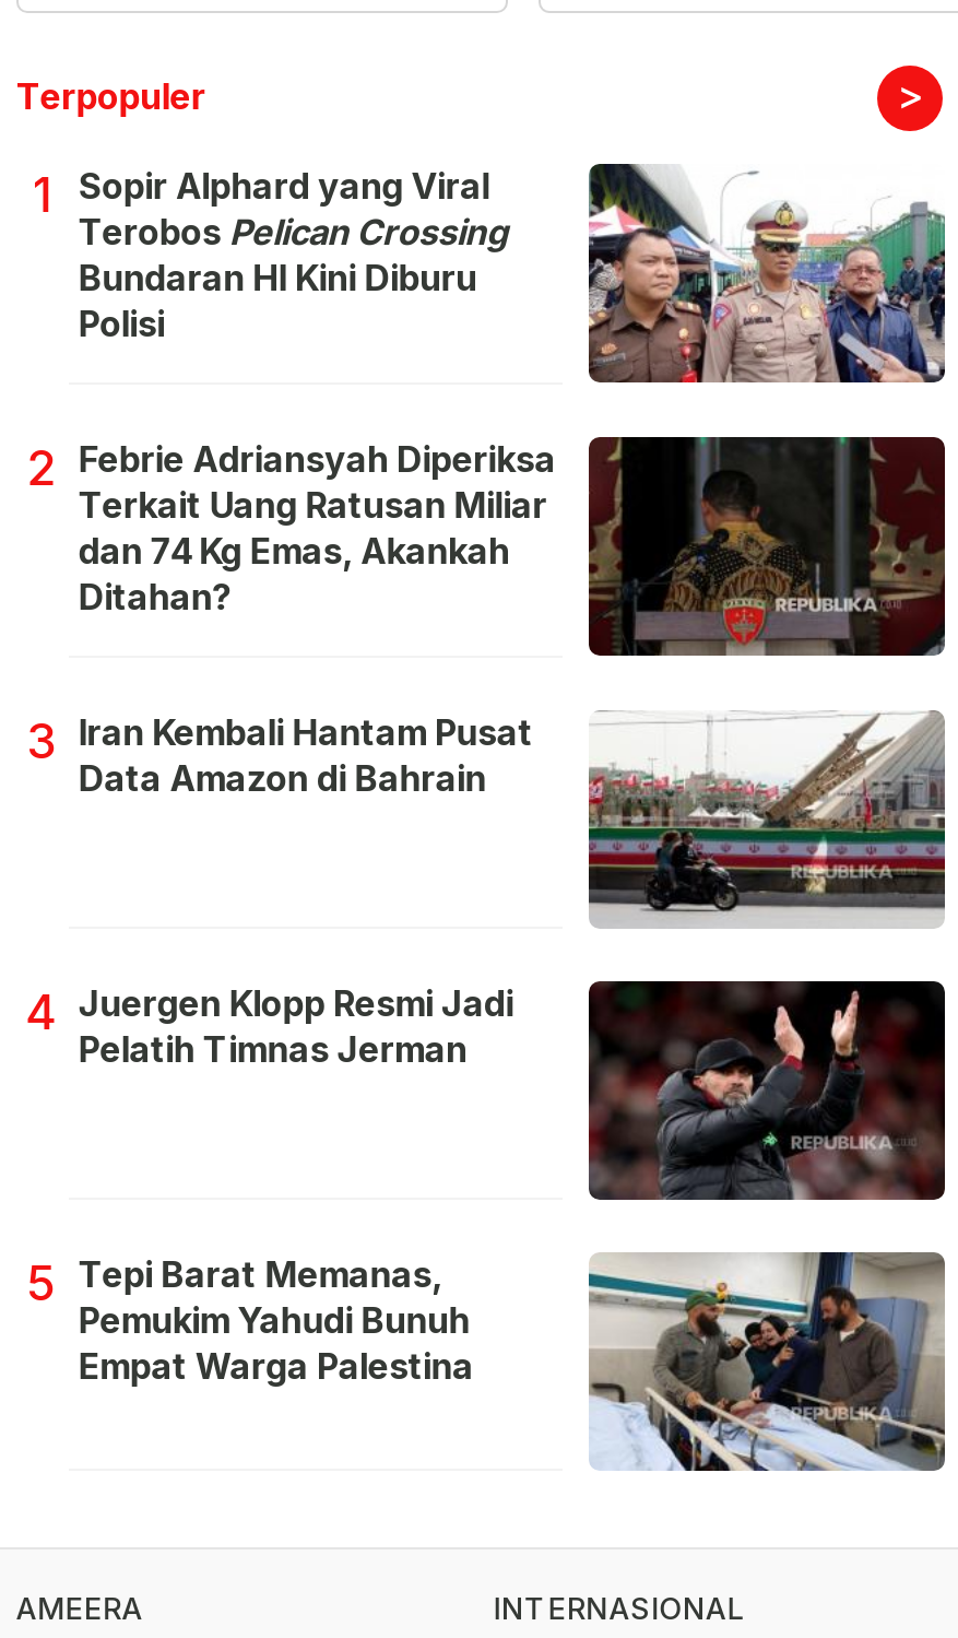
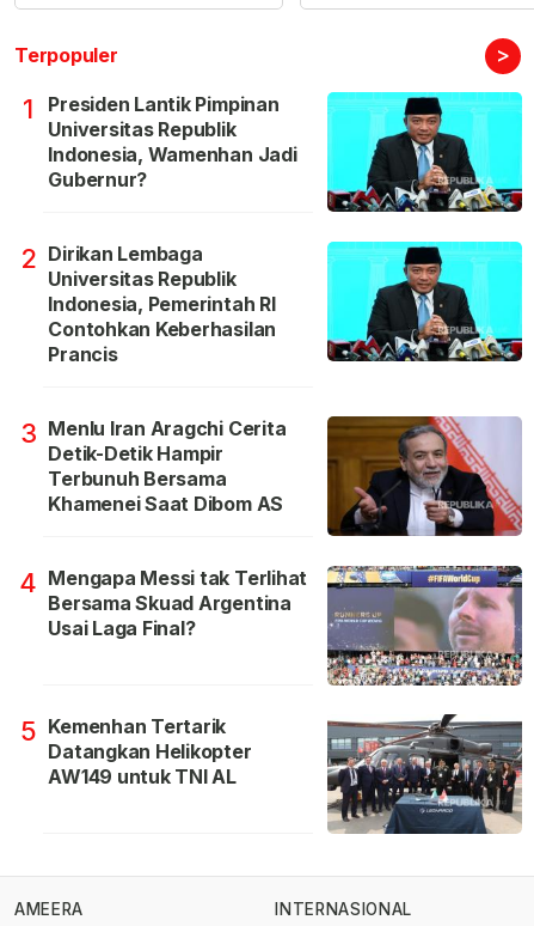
- [image]
- Sopir Alphard yang Viral
- Terobos Pelican Crossing
- Bundaran HI Kini Diburu
- Polisi
+ [image]
+ Presiden Lantik Pimpinan
+ Universitas Republik
+ Indonesia, Wamenhan Jadi
+ Gubernur?

- 2 Febrie Adriansyah Diperiksa
- Terkait Uang Ratusan Miliar
- dan 74 Kg Emas, Akankah
- Ditahan?
+ 2 Dirikan Lembaga
+ Universitas Republik
+ Indonesia, Pemerintah RI
+ Contohkan Keberhasilan
+ Prancis

- [image]
+ [image]

- [image]
- 3 Iran Kembali Hantam Pusat
- Data Amazon di Bahrain
+ [image]
+ 3 Menlu Iran Aragchi Cerita
+ Detik-Detik Hampir
+ Terbunuh Bersama
+ Khamenei Saat Dibom AS

- [image]
- 4 Juergen Klopp Resmi Jadi
- Pelatih Timnas Jerman
+ [image]
+ 4 Mengapa Messi tak Terlihat
+ Bersama Skuad Argentina
+ Usai Laga Final?

- 5 Tepi Barat Memanas,
- Pemukim Yahudi Bunuh
- Empat Warga Palestina
+ 5 Kemenhan Tertarik
+ Datangkan Helikopter
+ AW149 untuk TNI AL

- [image]
+ [image]
